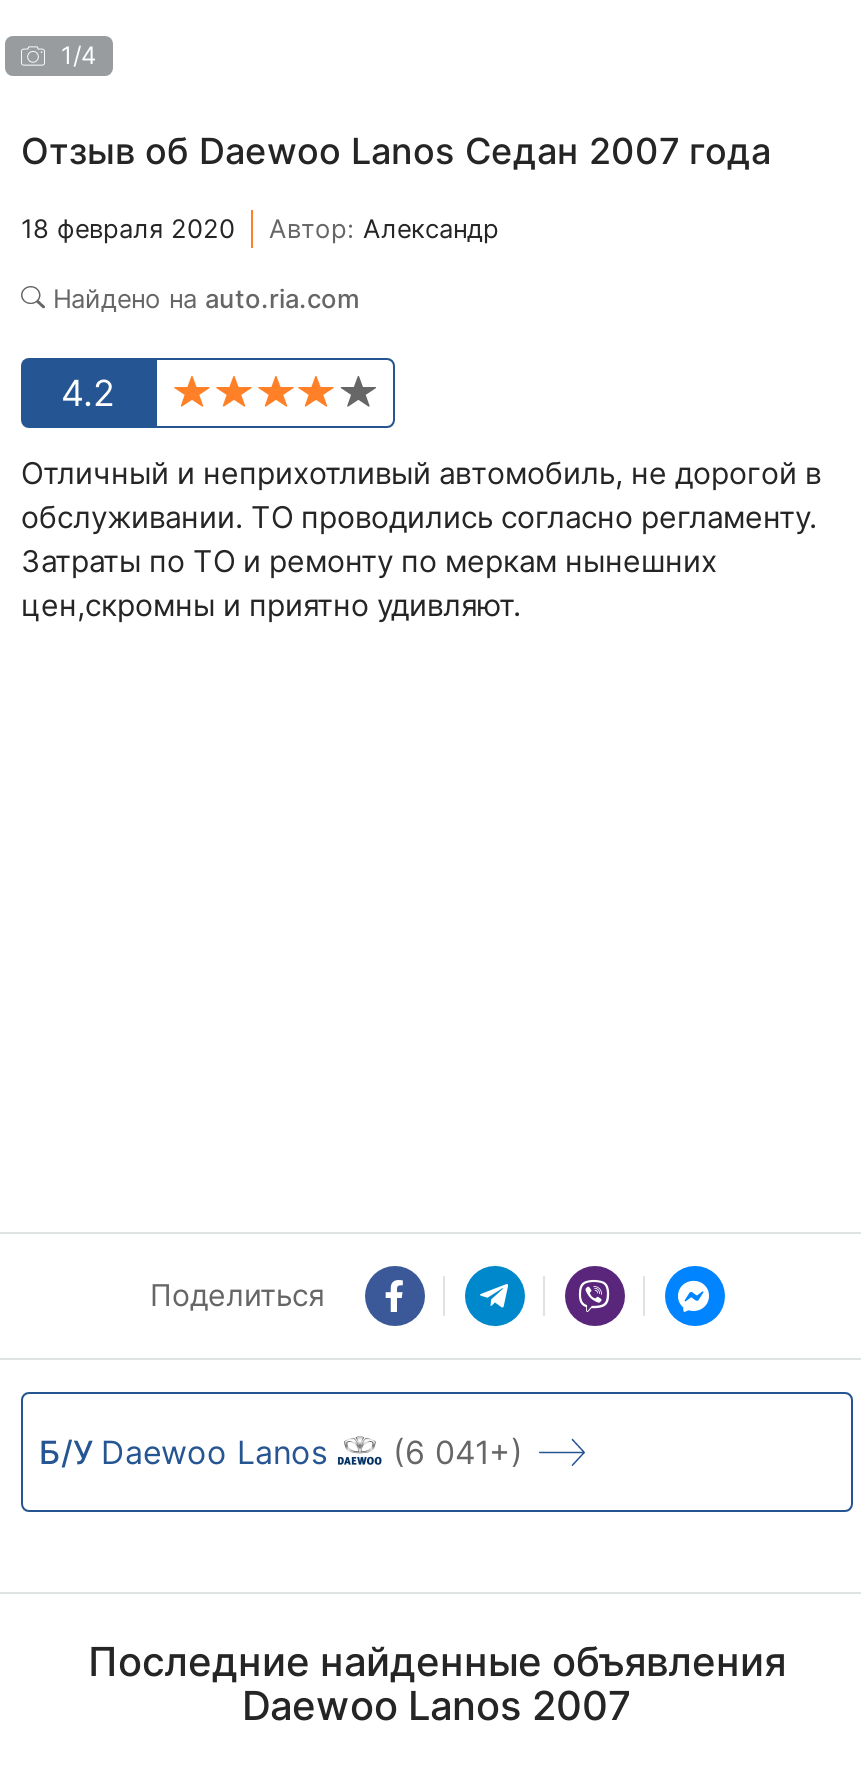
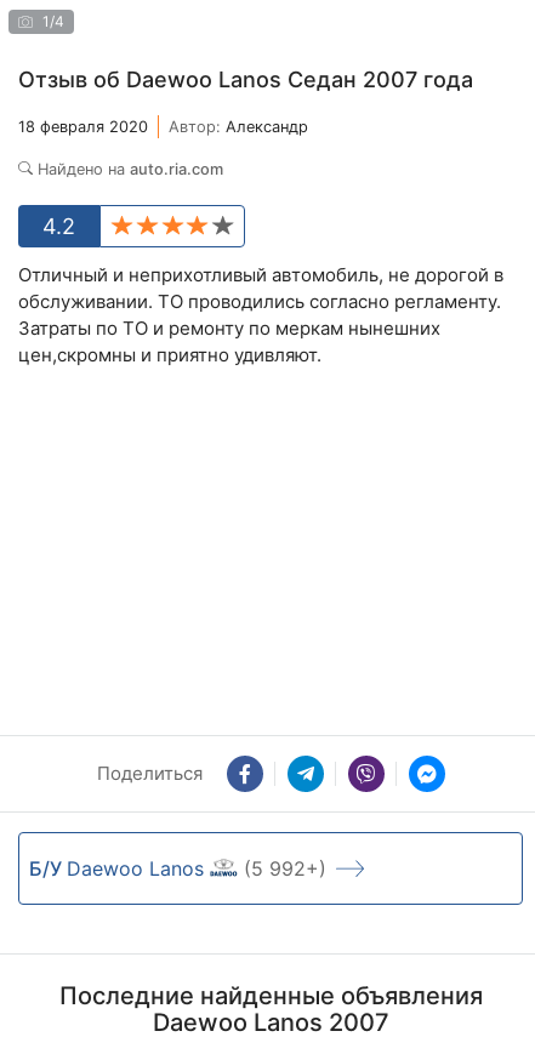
- Б/У Daewoo Lanos (6 041+)
+ Б/У Daewoo Lanos (5 992+)
